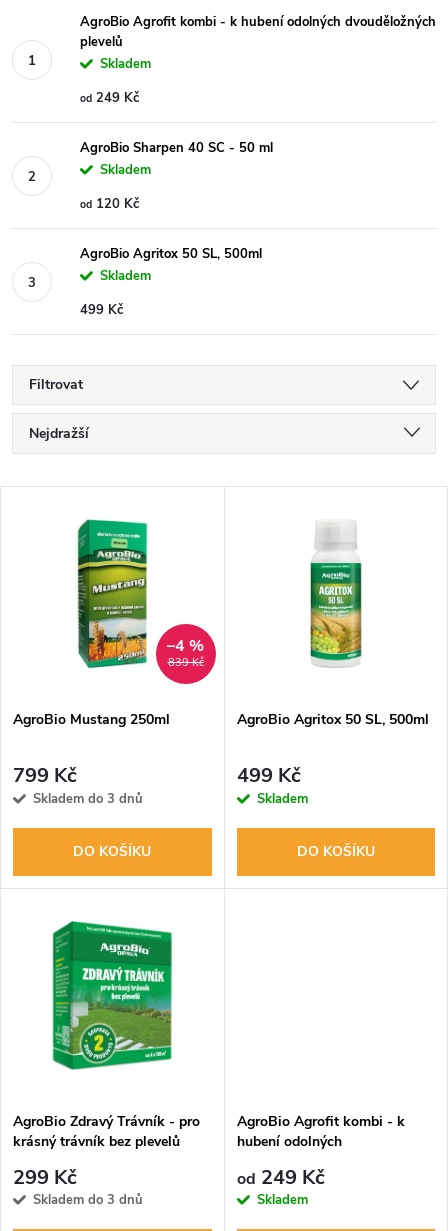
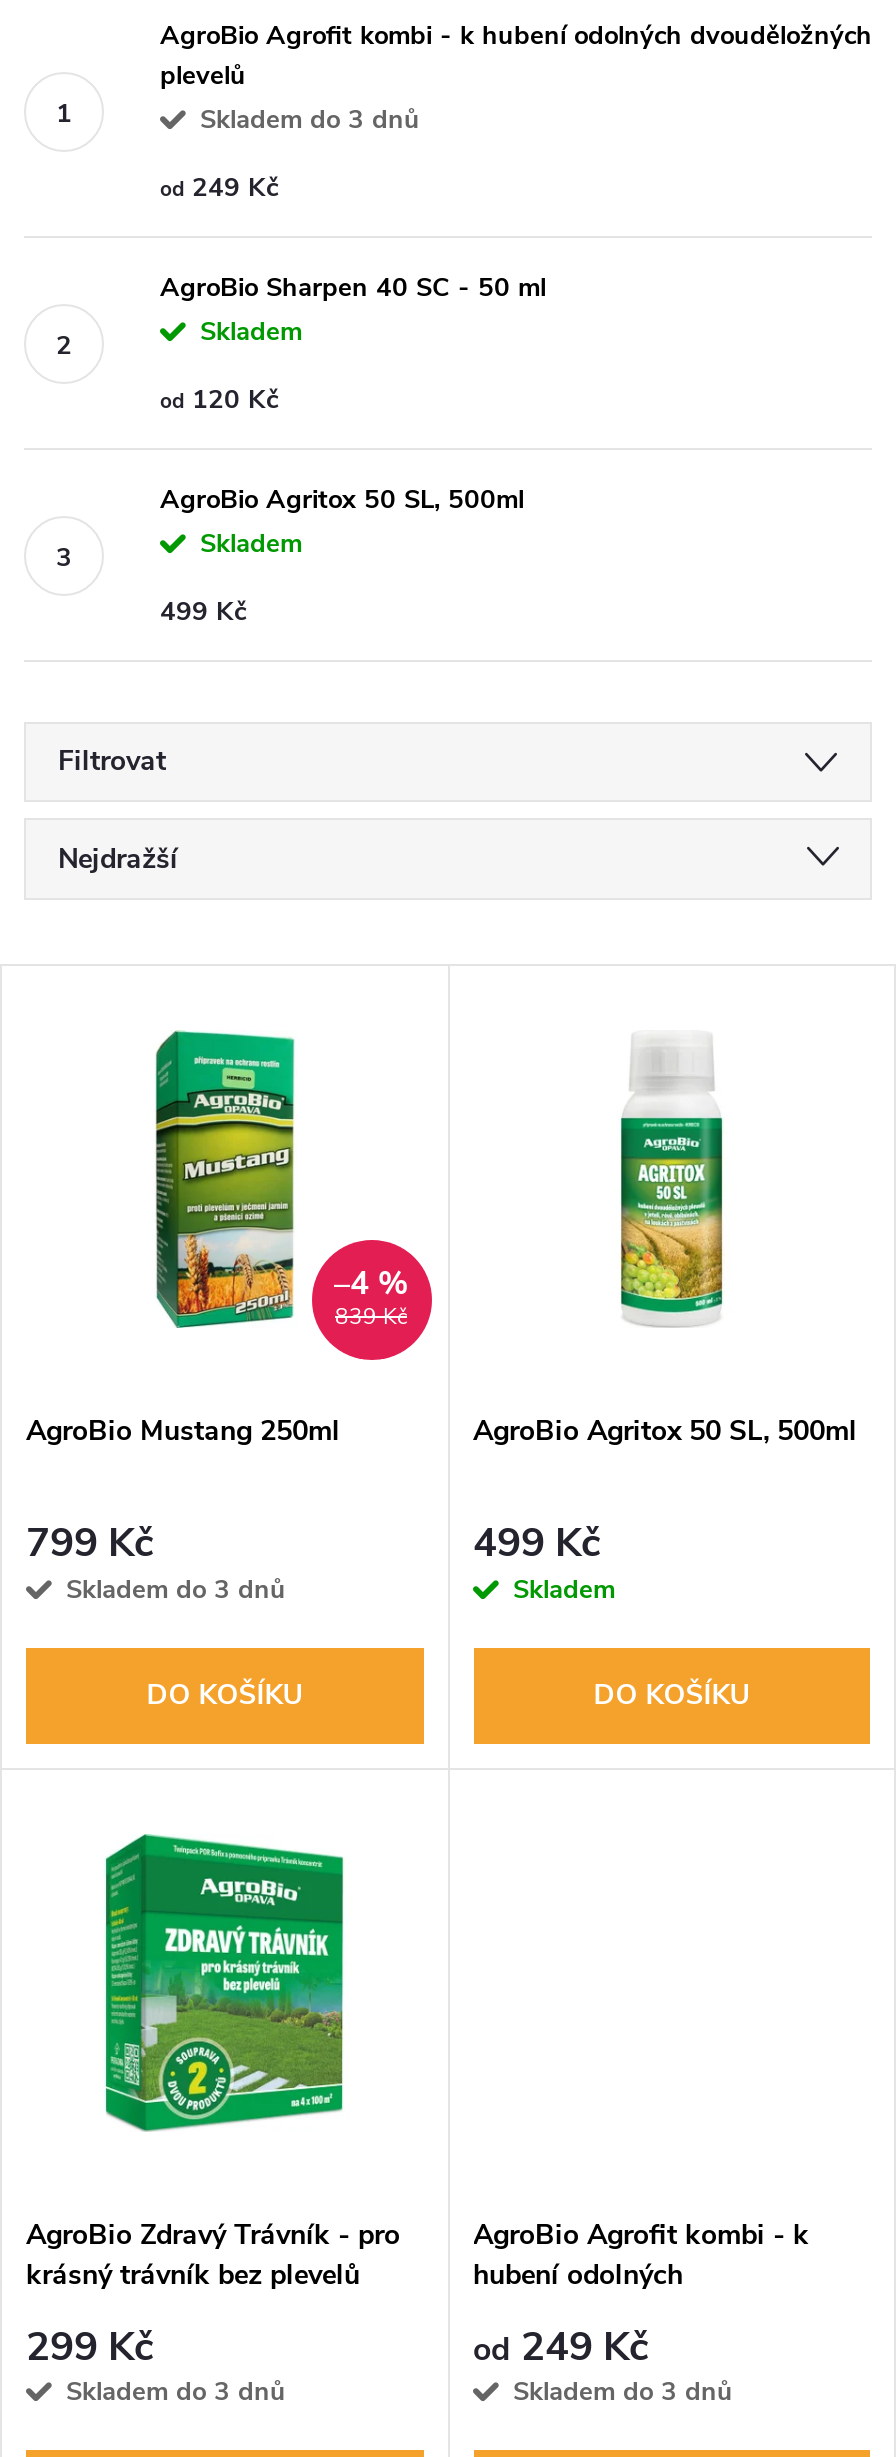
- Skladem
+ Skladem do 3 dnů

- Skladem
+ Skladem do 3 dnů
